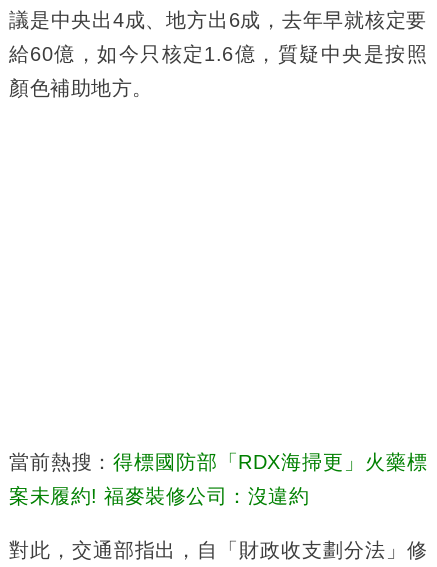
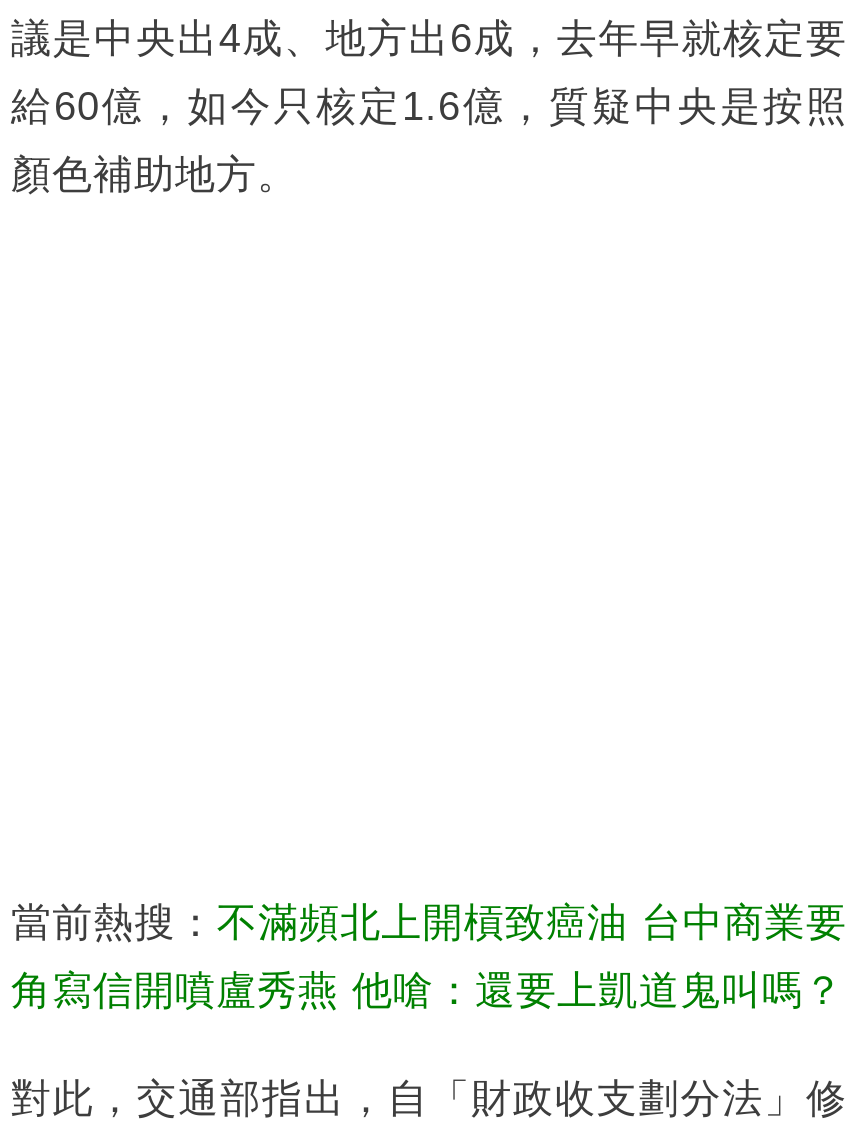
- 當前熱搜：得標國防部「RDX海掃更」火藥標
+ 當前熱搜：不滿頻北上開槓致癌油 台中商業要

- 案未履約! 福麥裝修公司：沒違約
+ 角寫信開噴盧秀燕 他嗆：還要上凱道鬼叫嗎？
